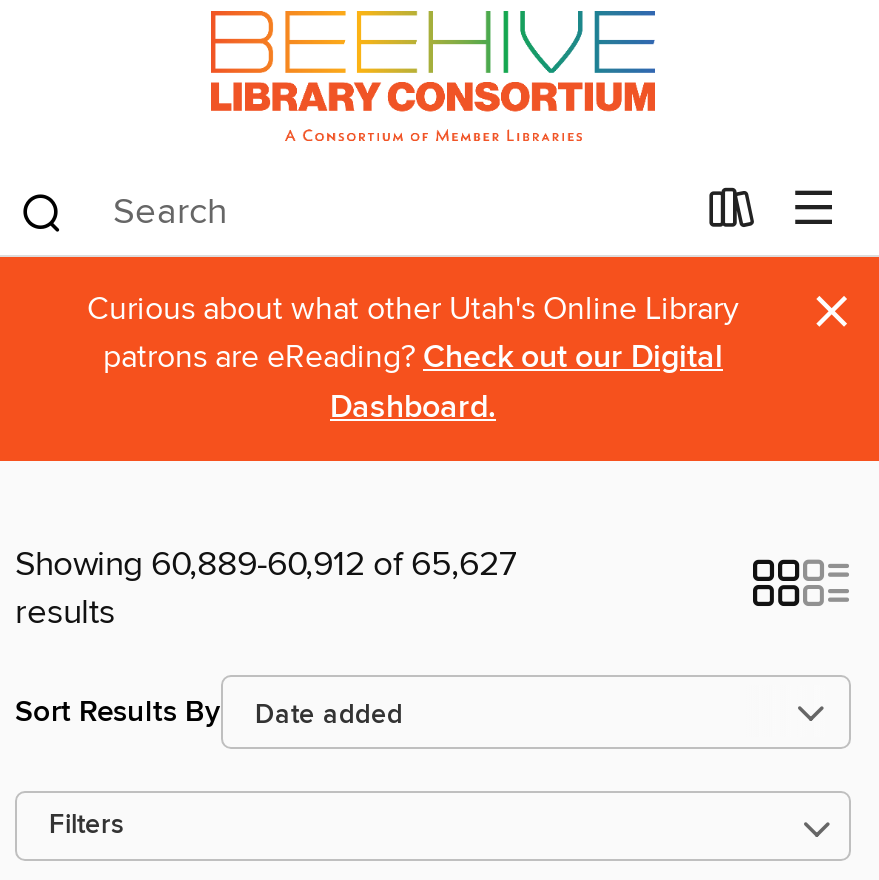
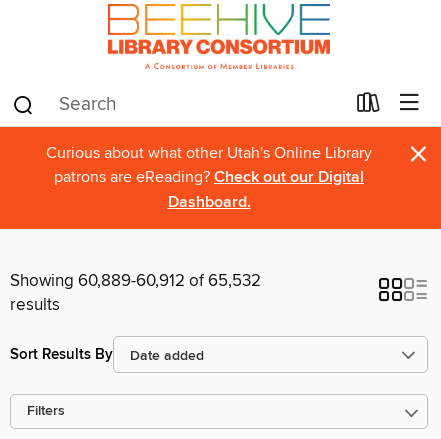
- Showing 60,889-60,912 of 65,627
+ Showing 60,889-60,912 of 65,532
